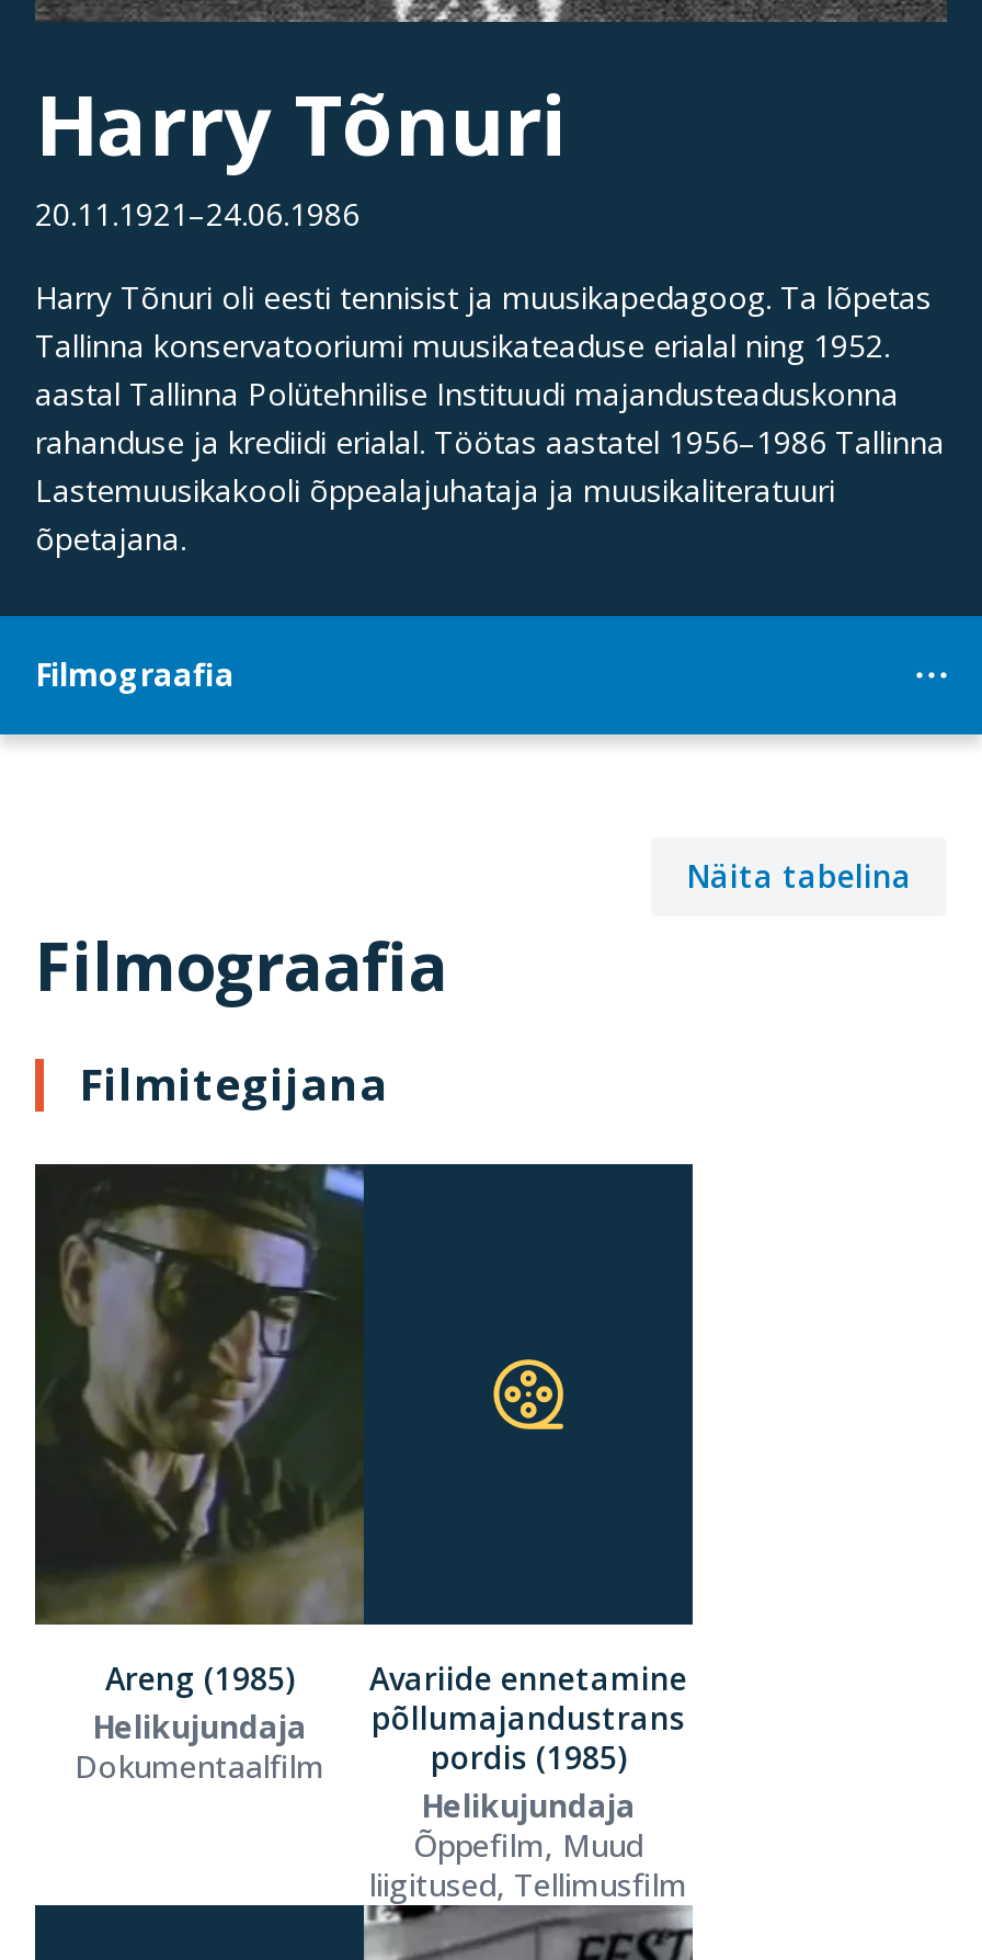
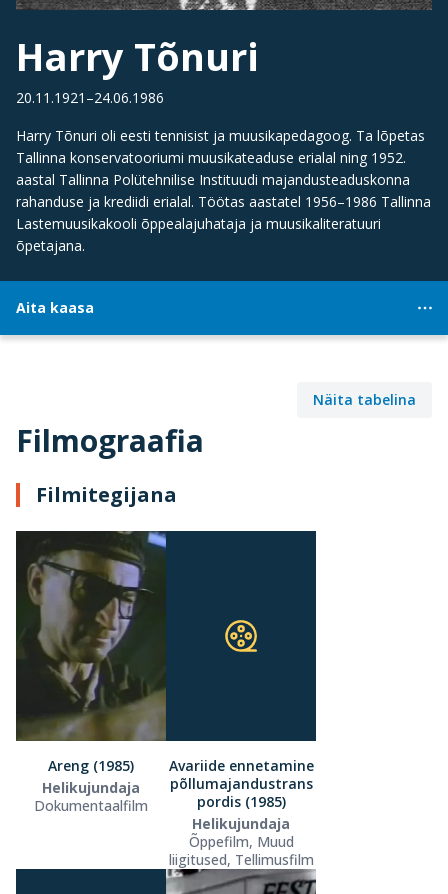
- Filmograafia
+ Aita kaasa
